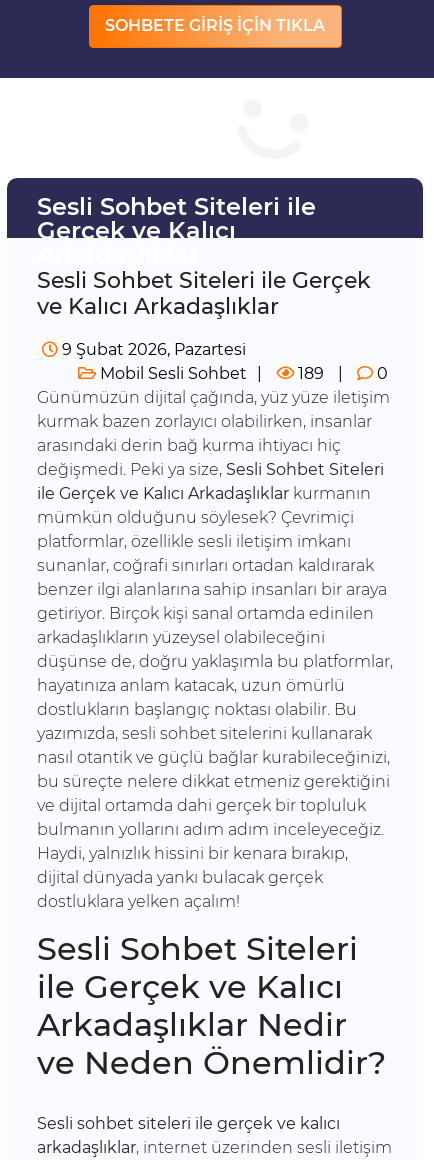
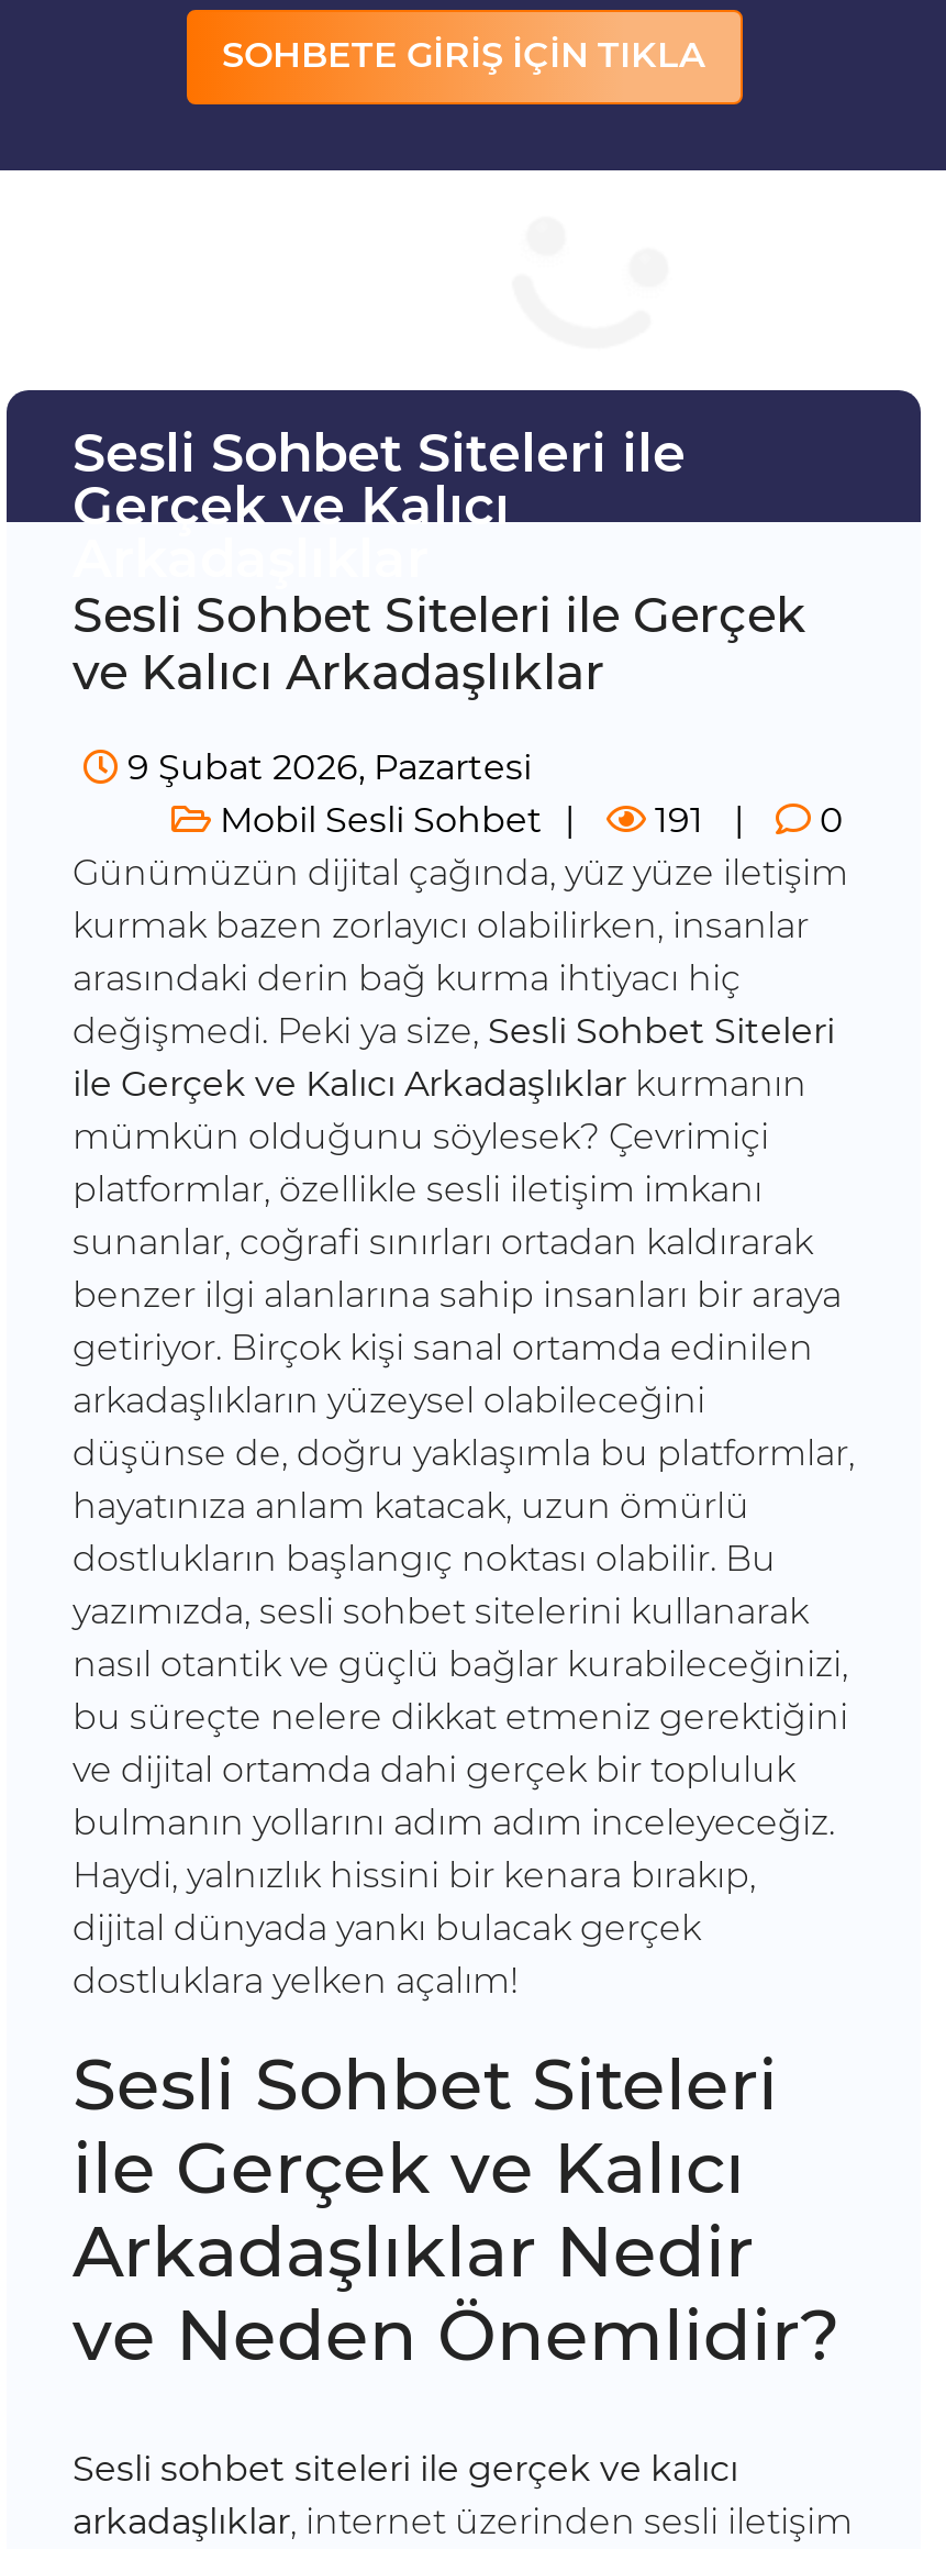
- 189
+ 191
